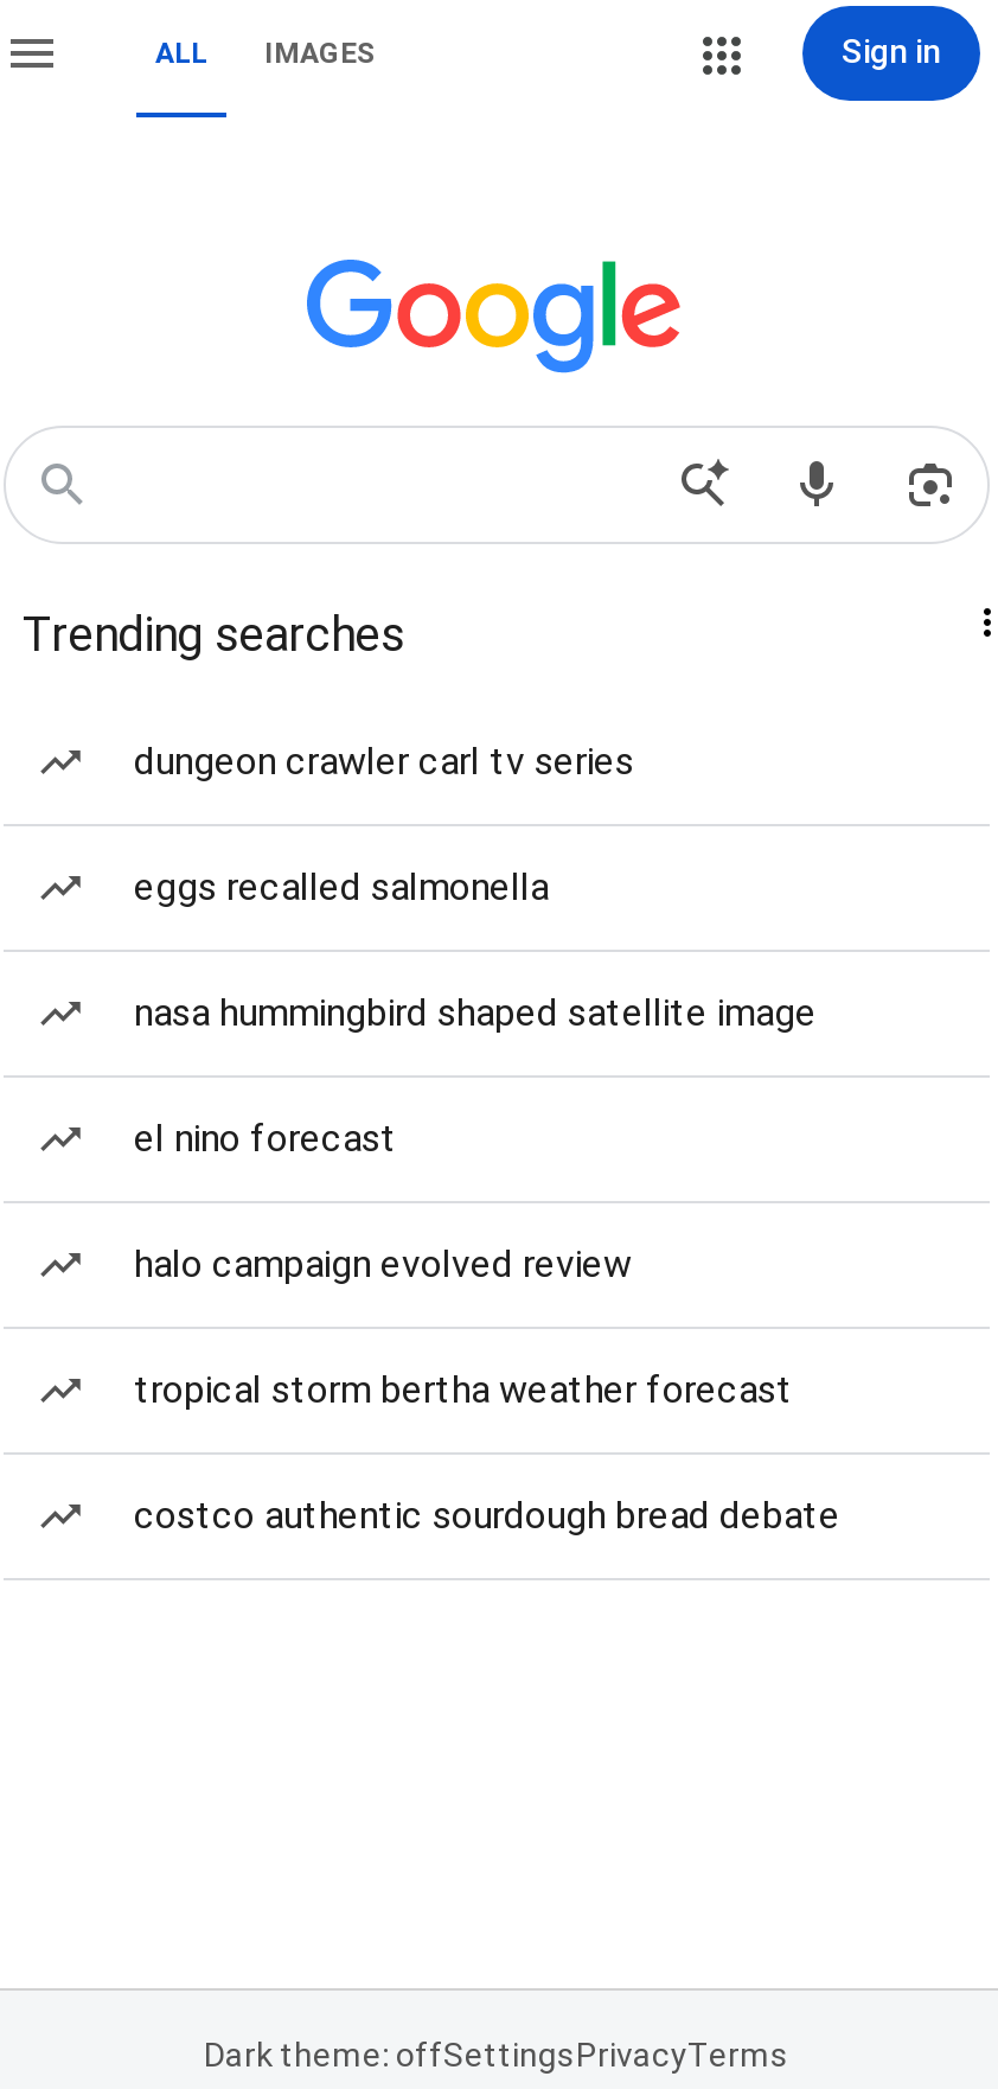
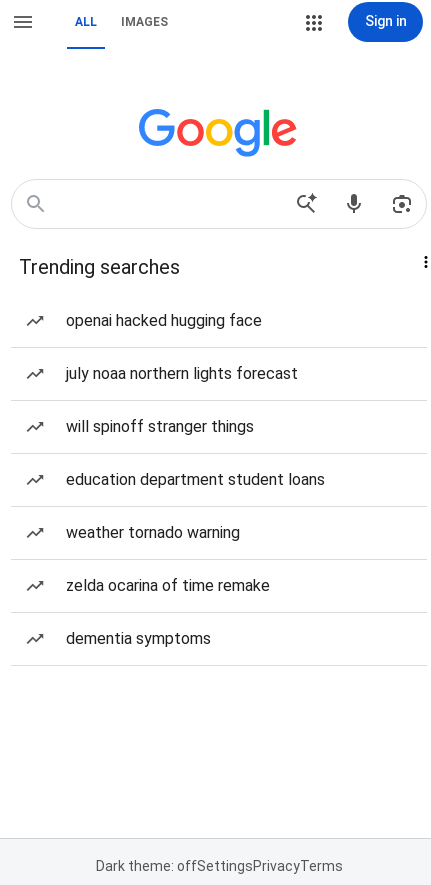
- dungeon crawler carl tv series
+ openai hacked hugging face

- eggs recalled salmonella
+ july noaa northern lights forecast

- nasa hummingbird shaped satellite image
+ will spinoff stranger things

- el nino forecast
+ education department student loans

- halo campaign evolved review
+ weather tornado warning

- tropical storm bertha weather forecast
+ zelda ocarina of time remake

- costco authentic sourdough bread debate
+ dementia symptoms
